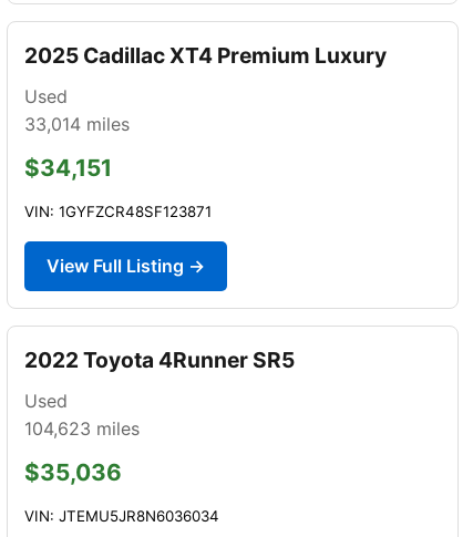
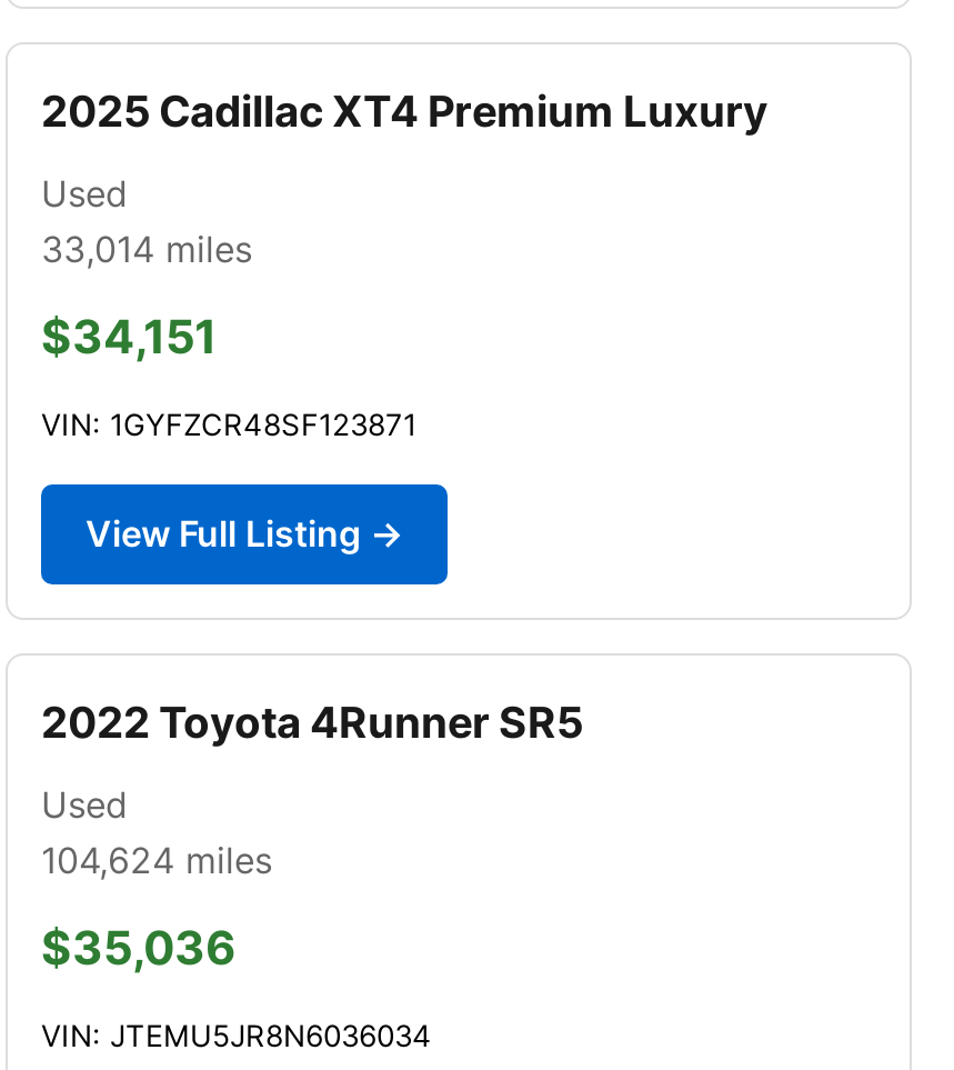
- 104,623 miles
+ 104,624 miles
